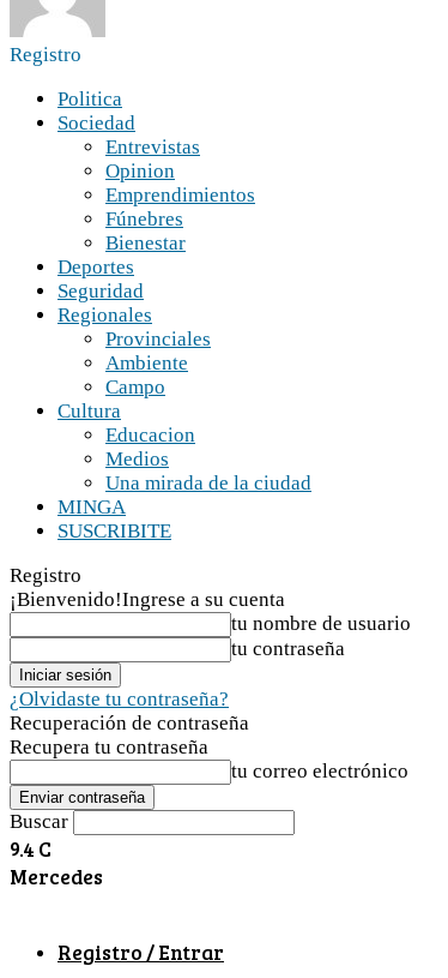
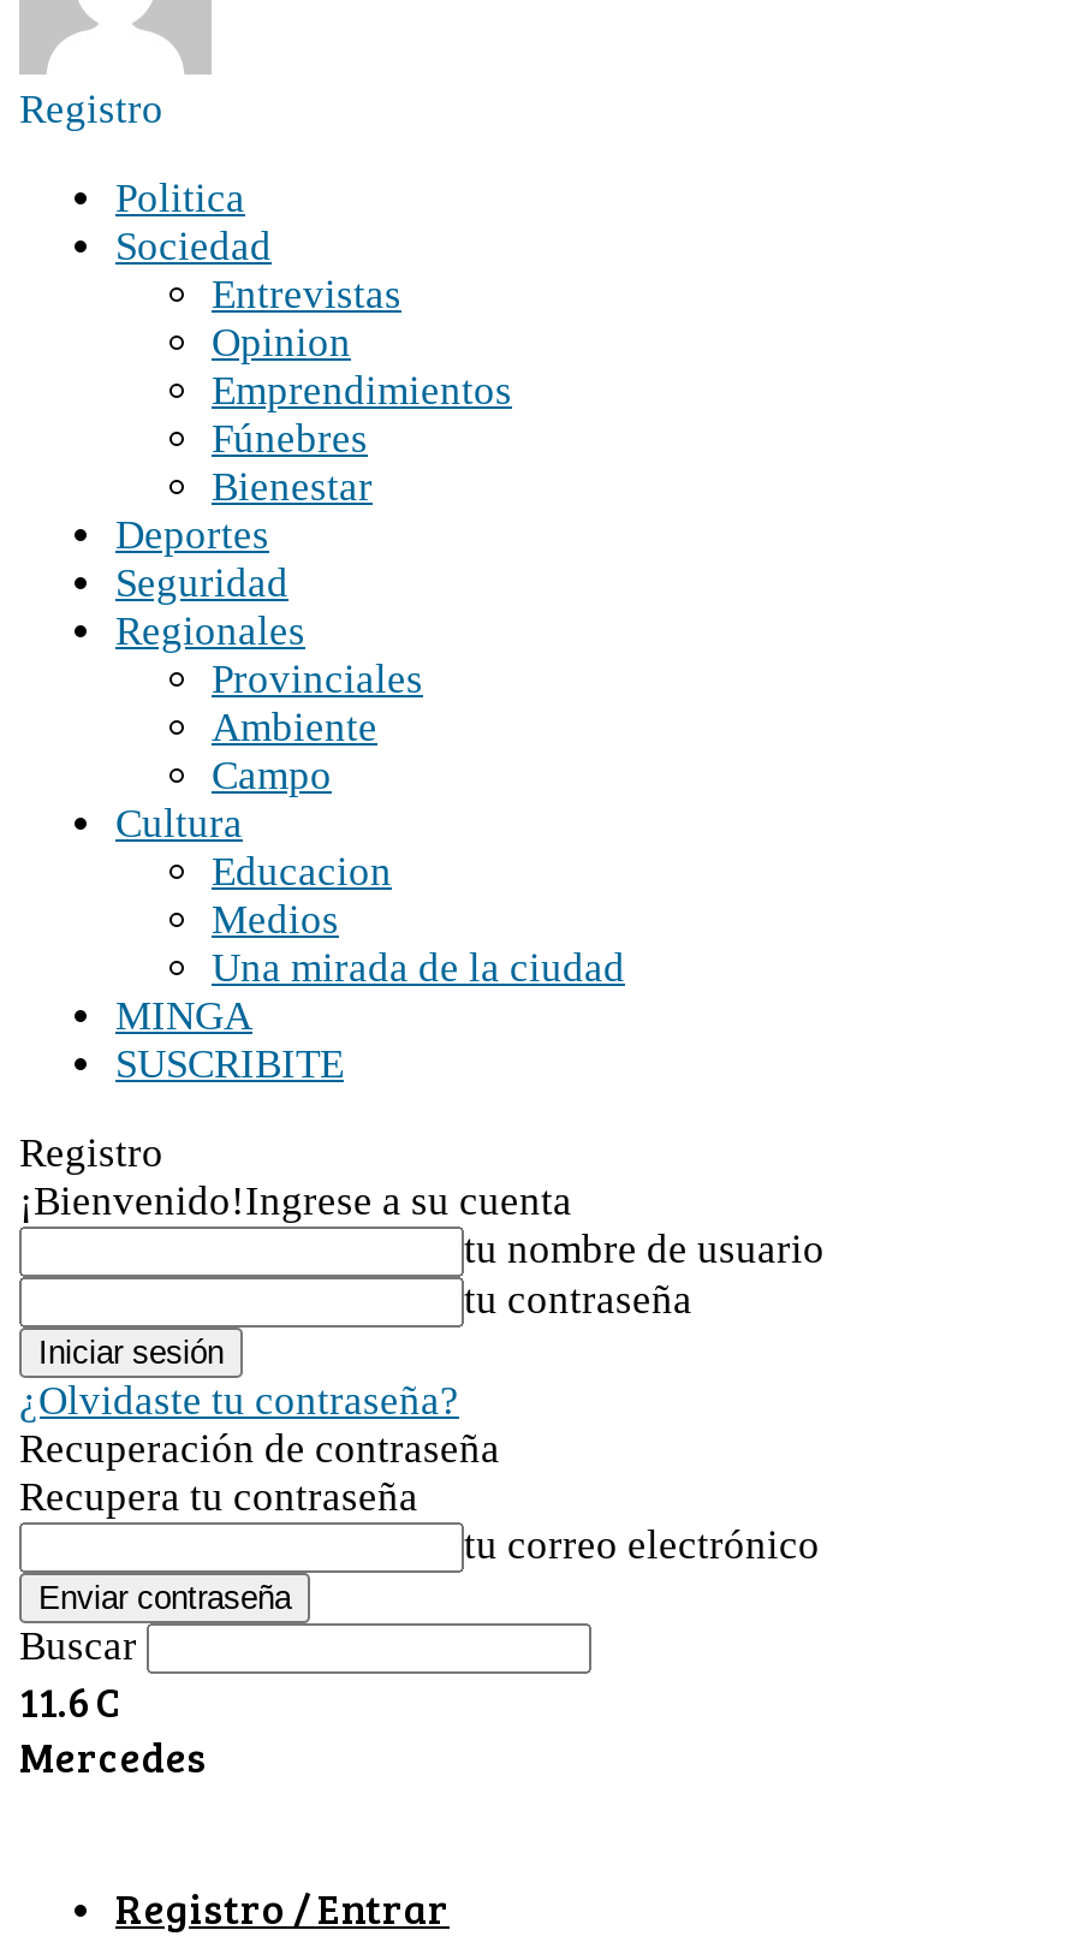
- 9.4 C
+ 11.6 C
